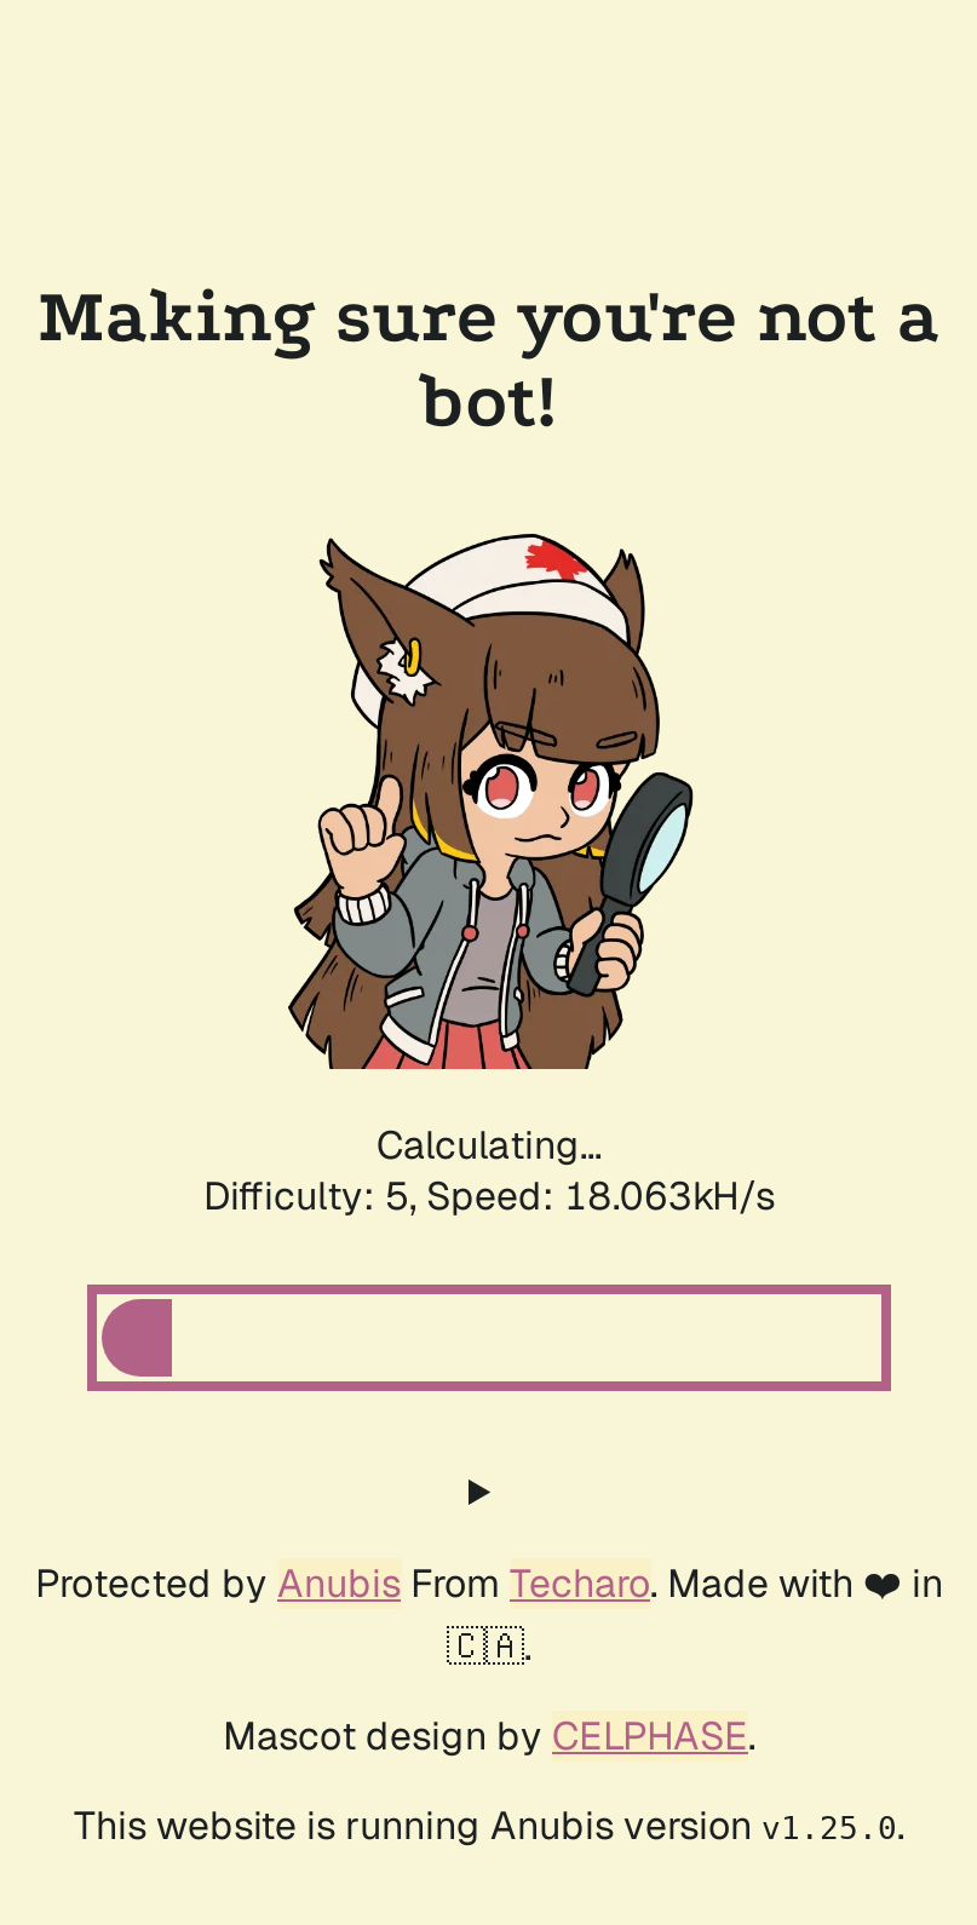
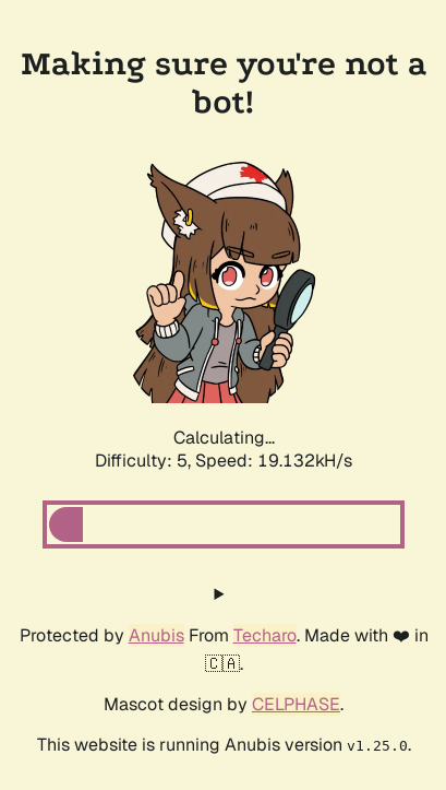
- Difficulty: 5, Speed: 18.063kH/s
+ Difficulty: 5, Speed: 19.132kH/s
